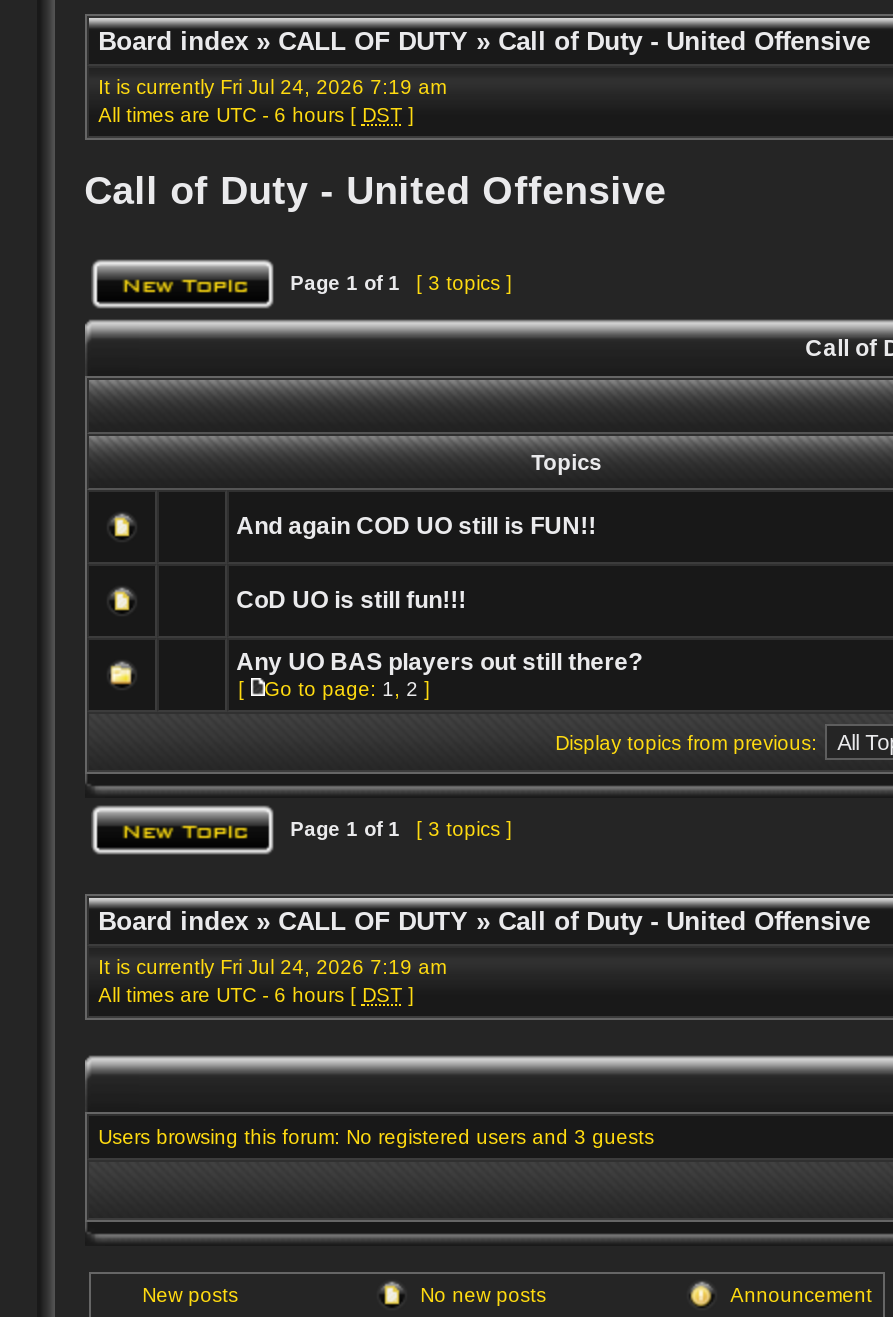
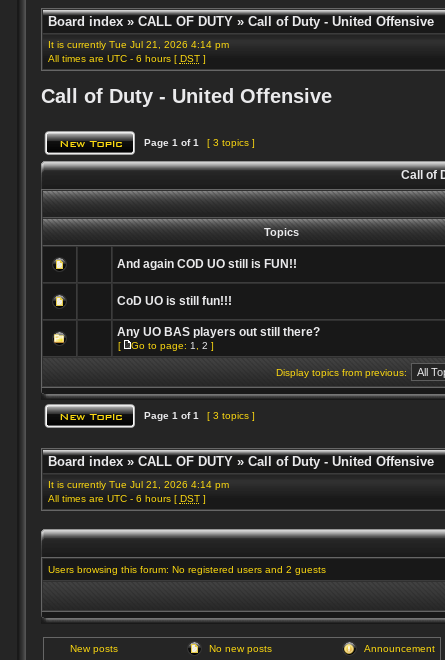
- It is currently Fri Jul 24, 2026 7:19 am
+ It is currently Tue Jul 21, 2026 4:14 pm

- It is currently Fri Jul 24, 2026 7:19 am
+ It is currently Tue Jul 21, 2026 4:14 pm

- Users browsing this forum: No registered users and 3 guests
+ Users browsing this forum: No registered users and 2 guests
